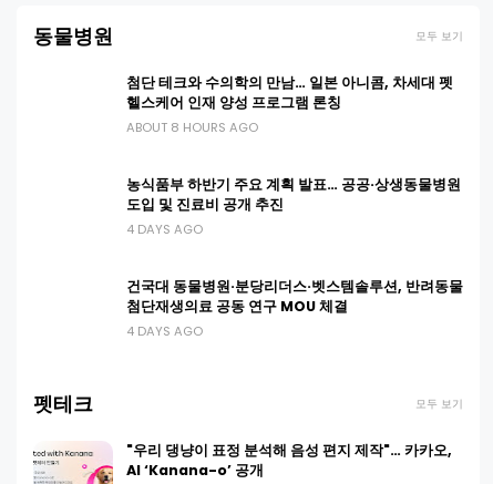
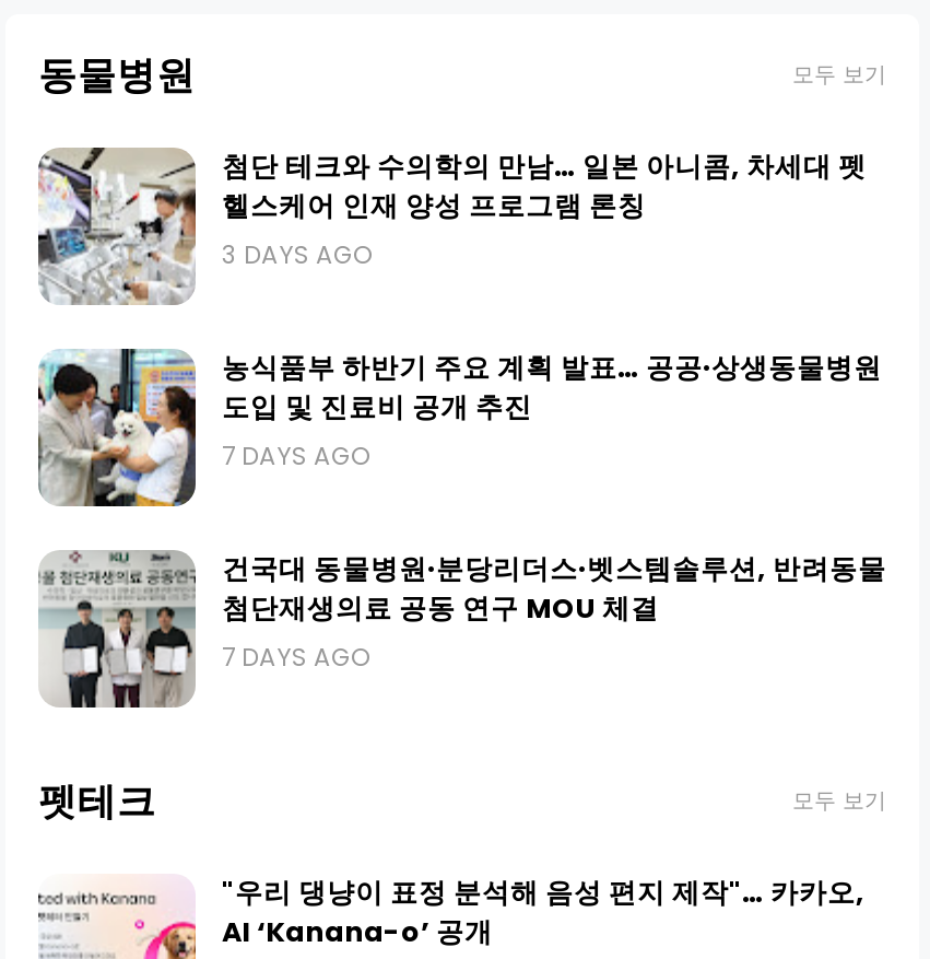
+ [image]

+ [image]

- ABOUT 8 HOURS AGO
+ 3 DAYS AGO

+ [image]

- 4 DAYS AGO
+ 7 DAYS AGO

- 4 DAYS AGO
+ 7 DAYS AGO
